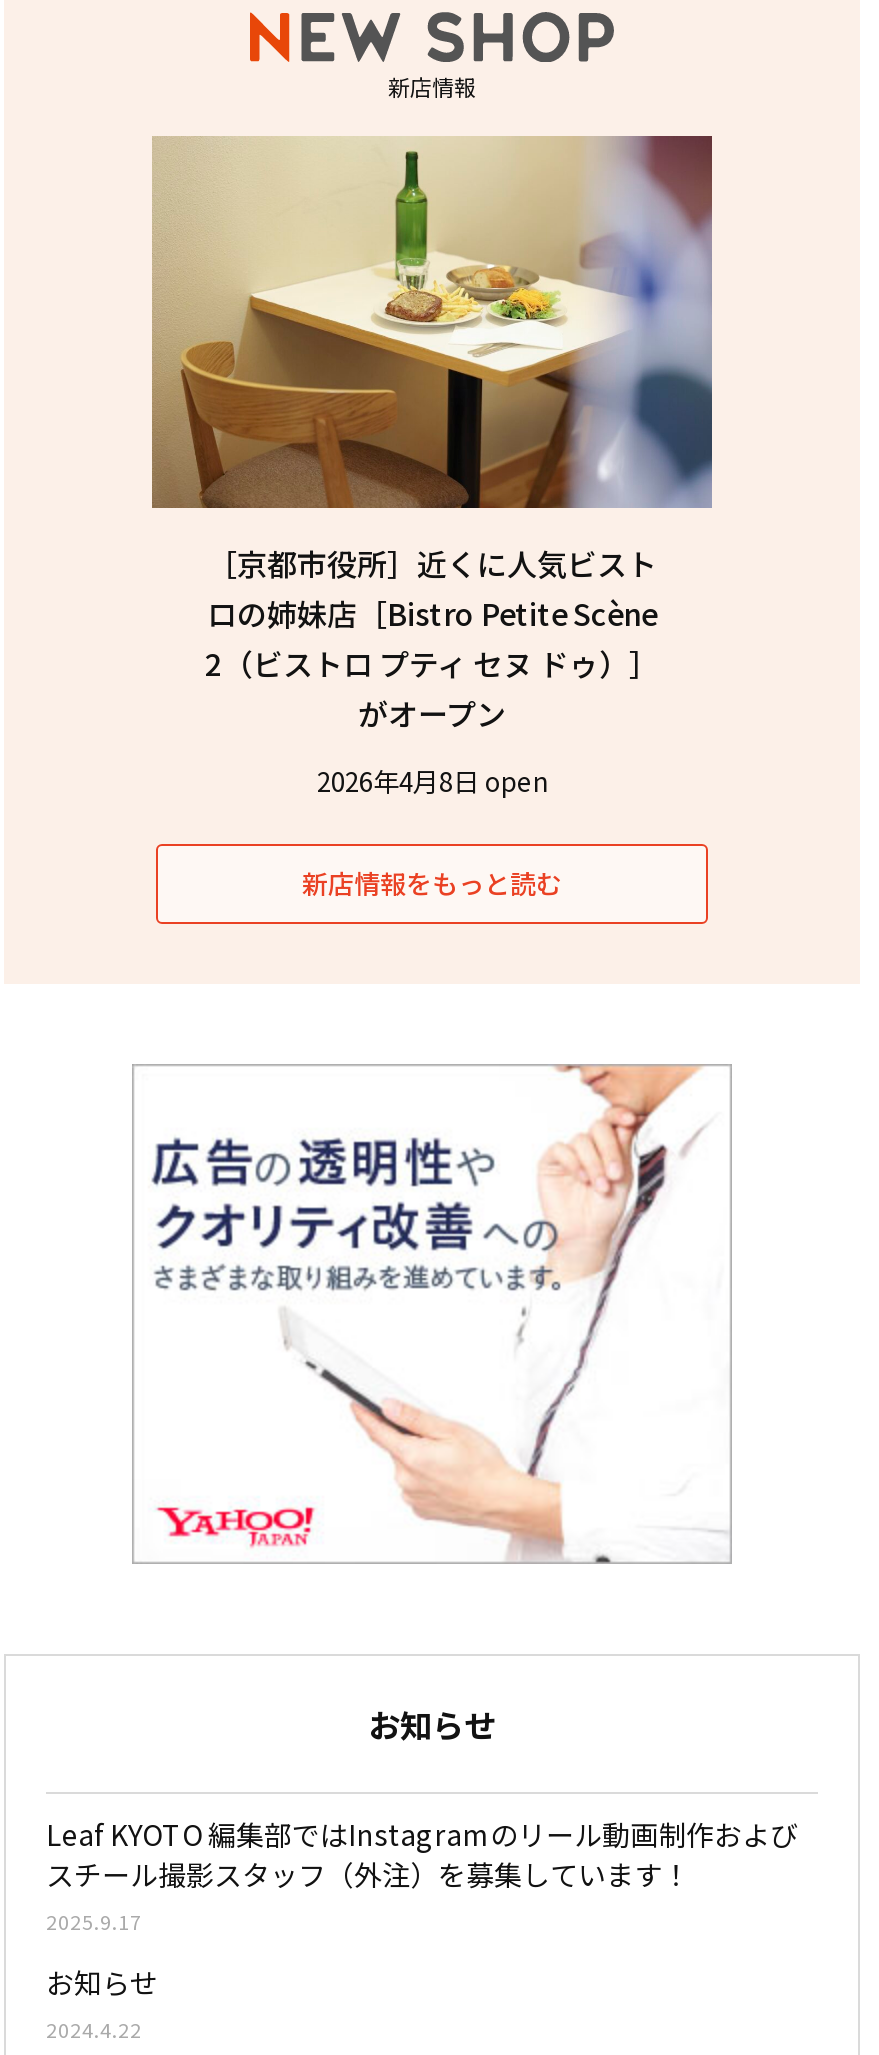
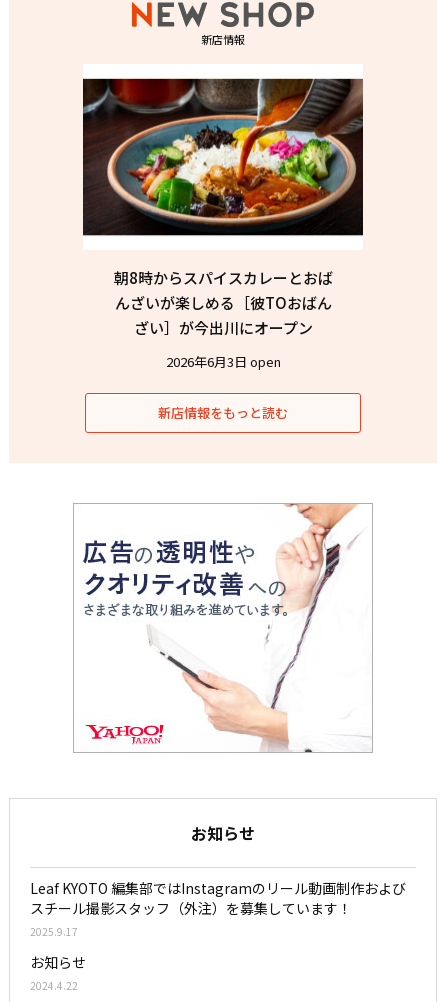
- [image]
- ［京都市役所］近くに人気ビスト
- ロの姉妹店［Bistro Petite Scène
- 2（ビストロ プティ セヌ ドゥ）］
- がオープン
+ [image]
+ 朝8時からスパイスカレーとおば
+ んざいが楽しめる［彼TOおばん
+ ざい］が今出川にオープン

- 2026年4月8日 open
+ 2026年6月3日 open
